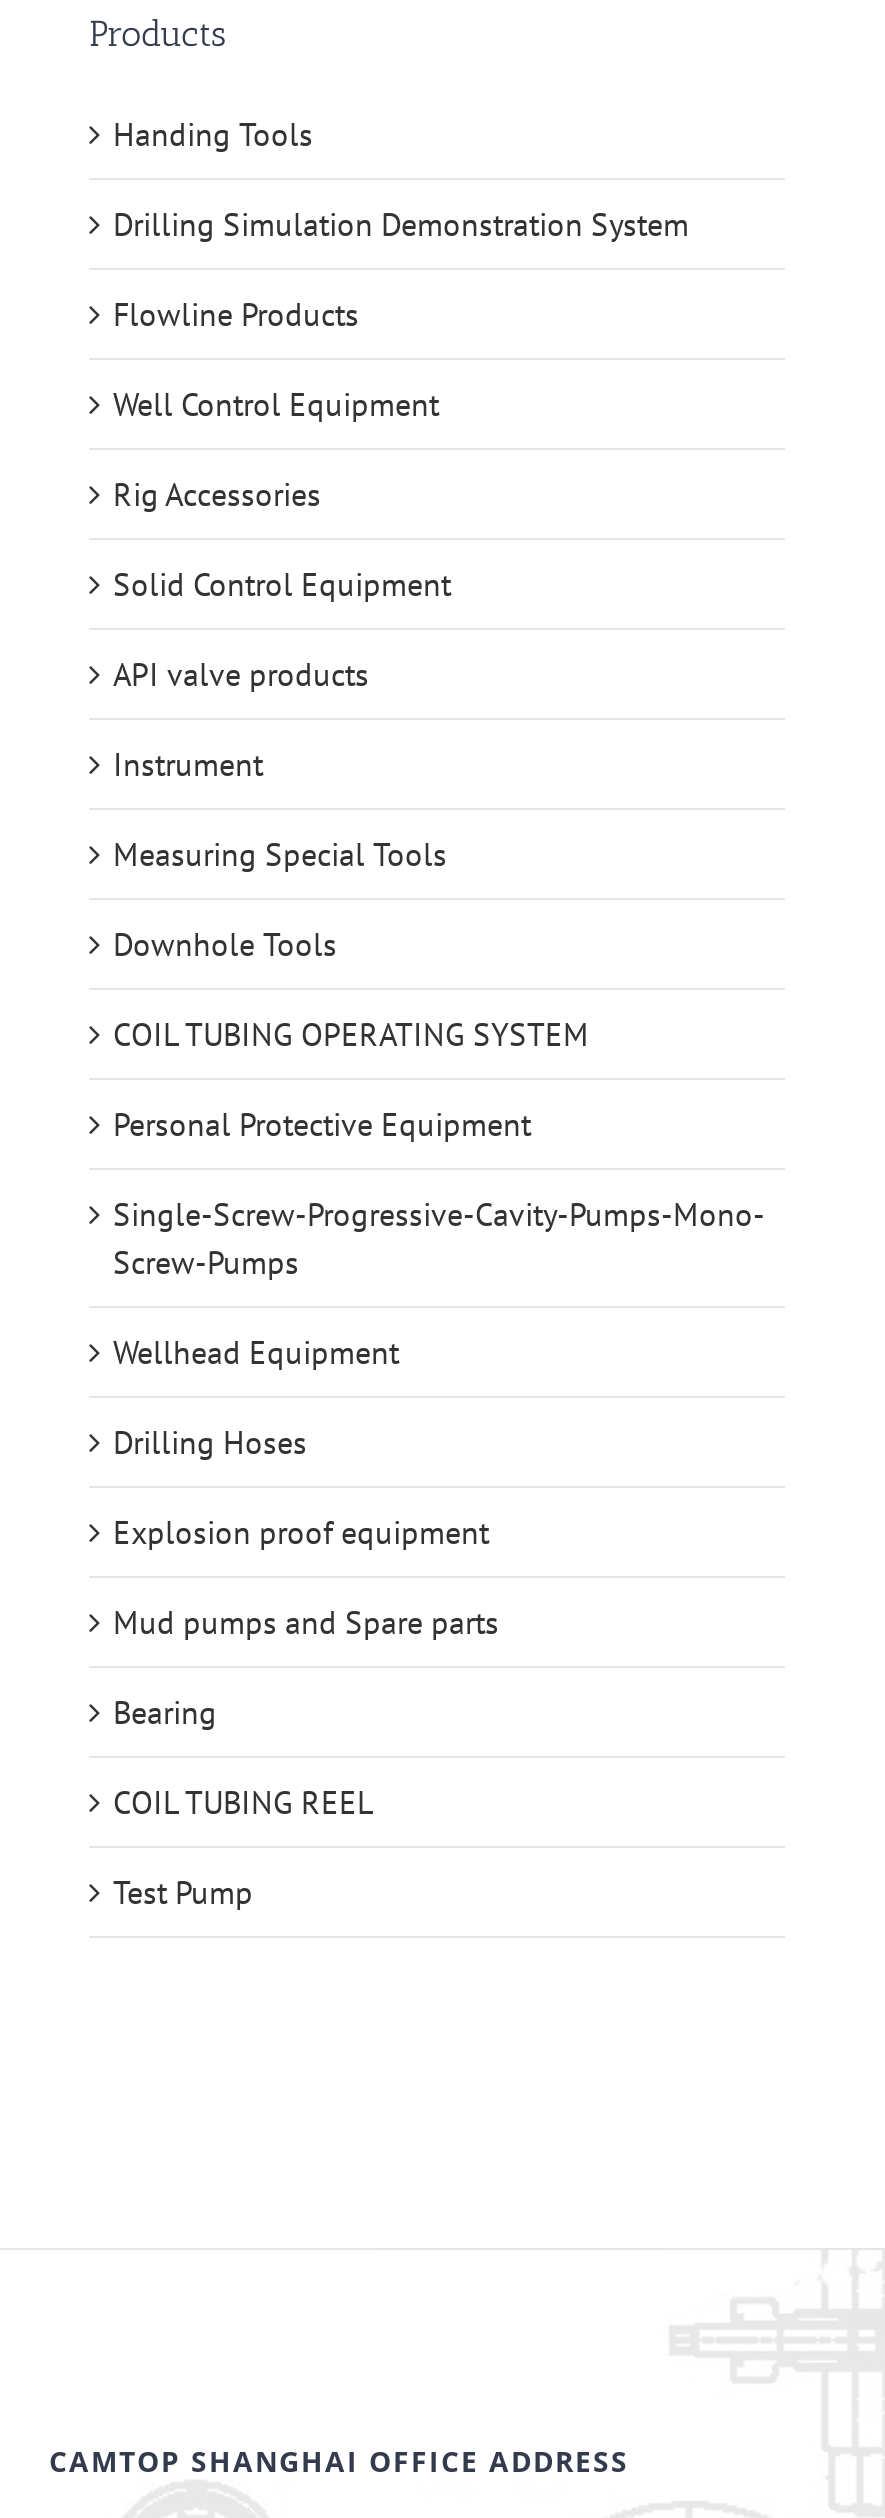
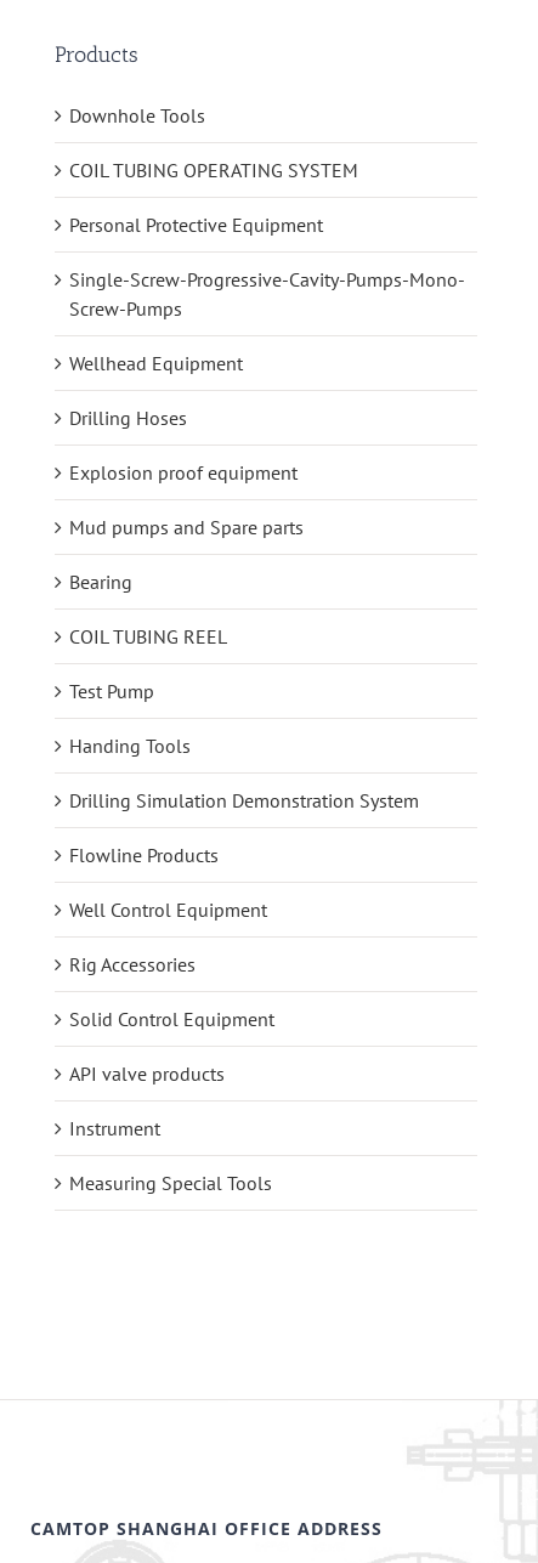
moved down: Handing Tools | Drilling Simulation Demonstration System | Flowline Products | ... | Instrument | Measuring Special Tools

moved up: Downhole Tools | COIL TUBING OPERATING SYSTEM | Personal Protective Equipment | ... | COIL TUBING REEL | Test Pump
